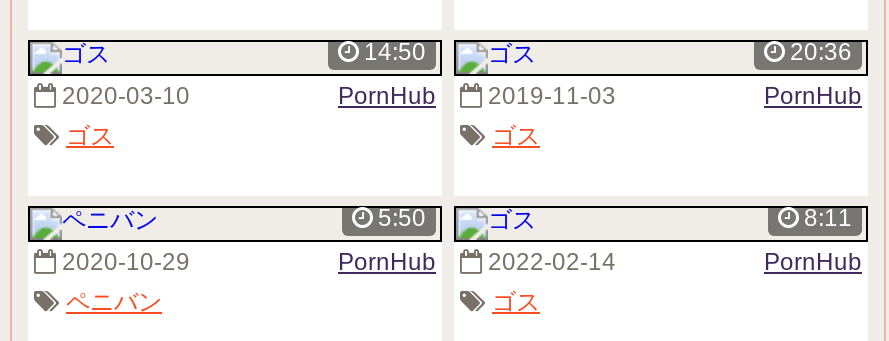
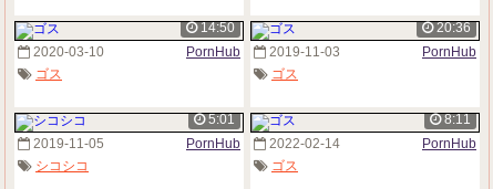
- 5:50
+ 5:01

- 2020-10-29
+ 2019-11-05

- ペニバン
+ シコシコ
